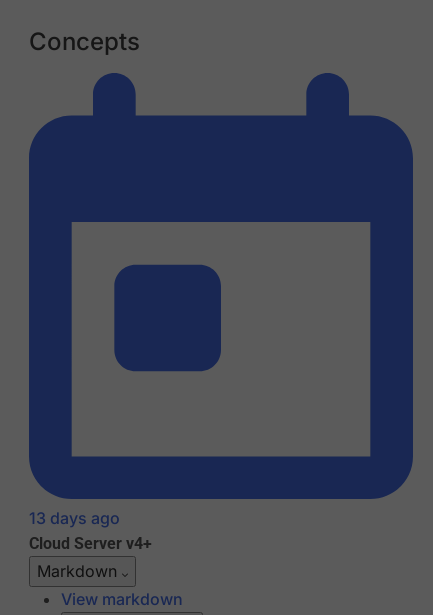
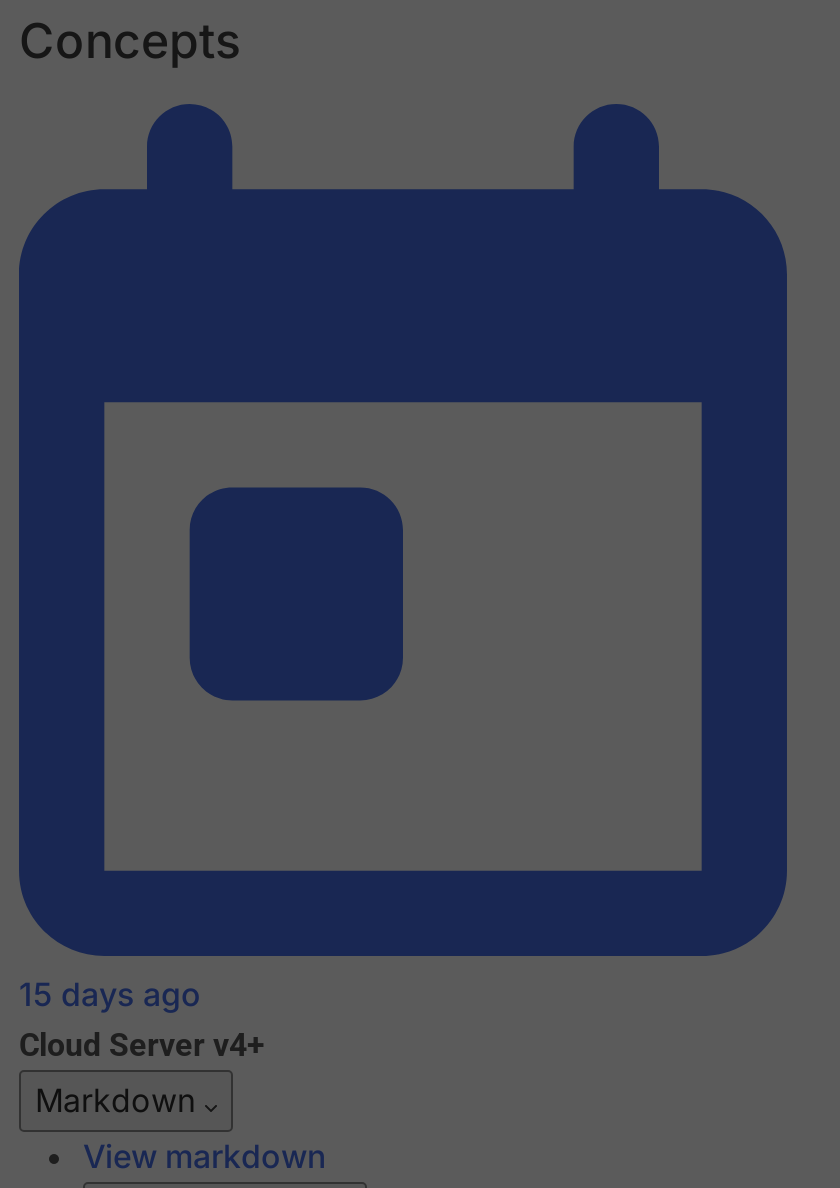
- 13 days ago
+ 15 days ago
